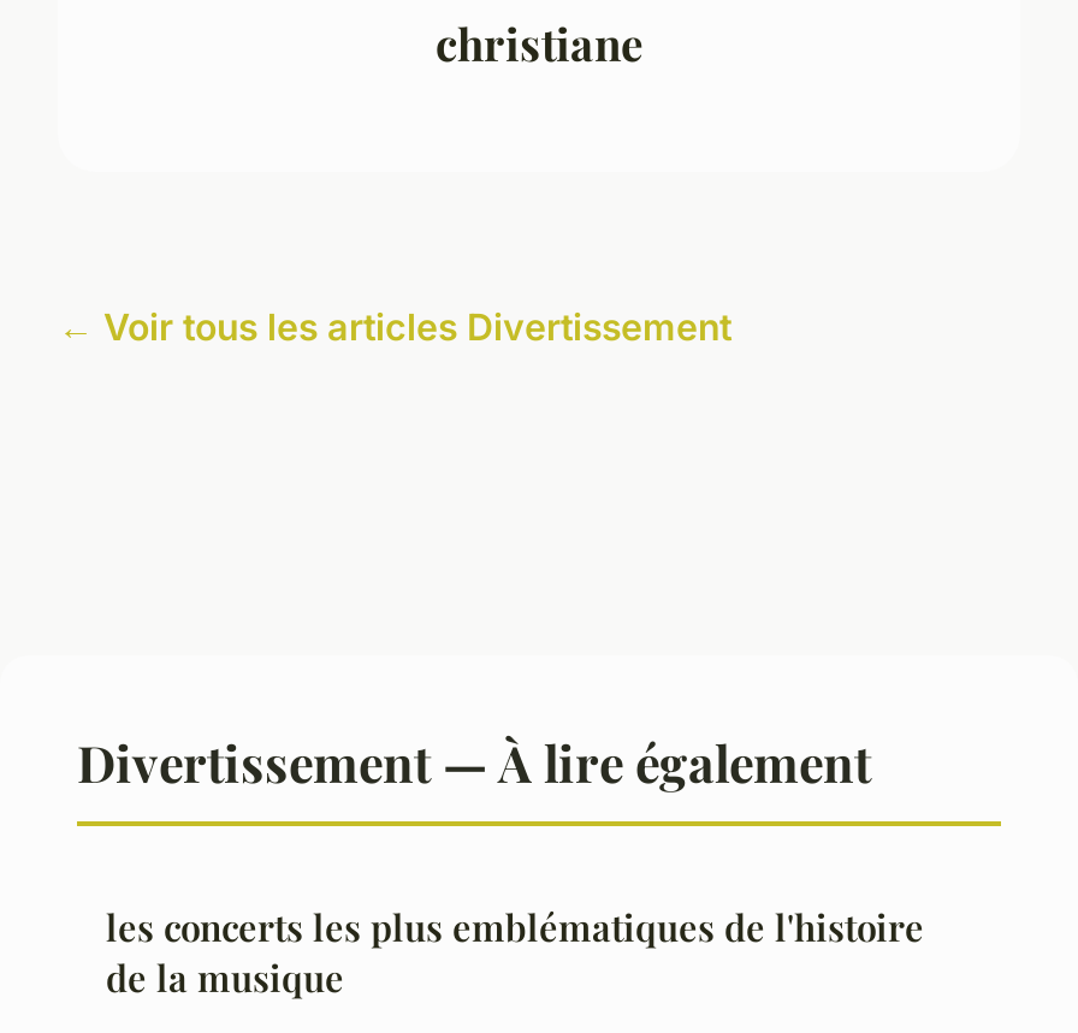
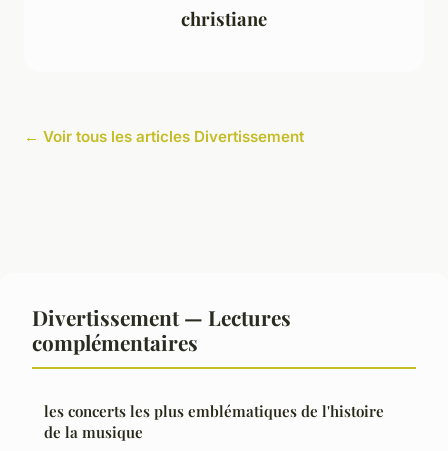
- Divertissement — À lire également
+ Divertissement — Lectures
+ complémentaires
